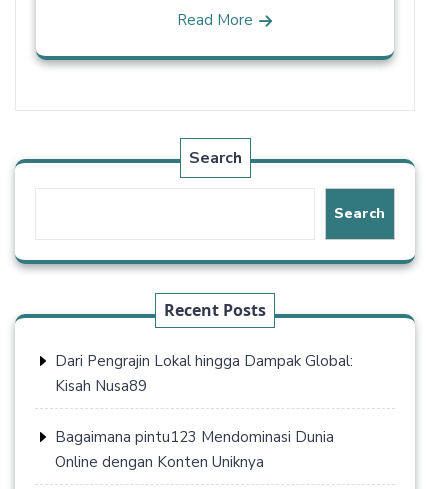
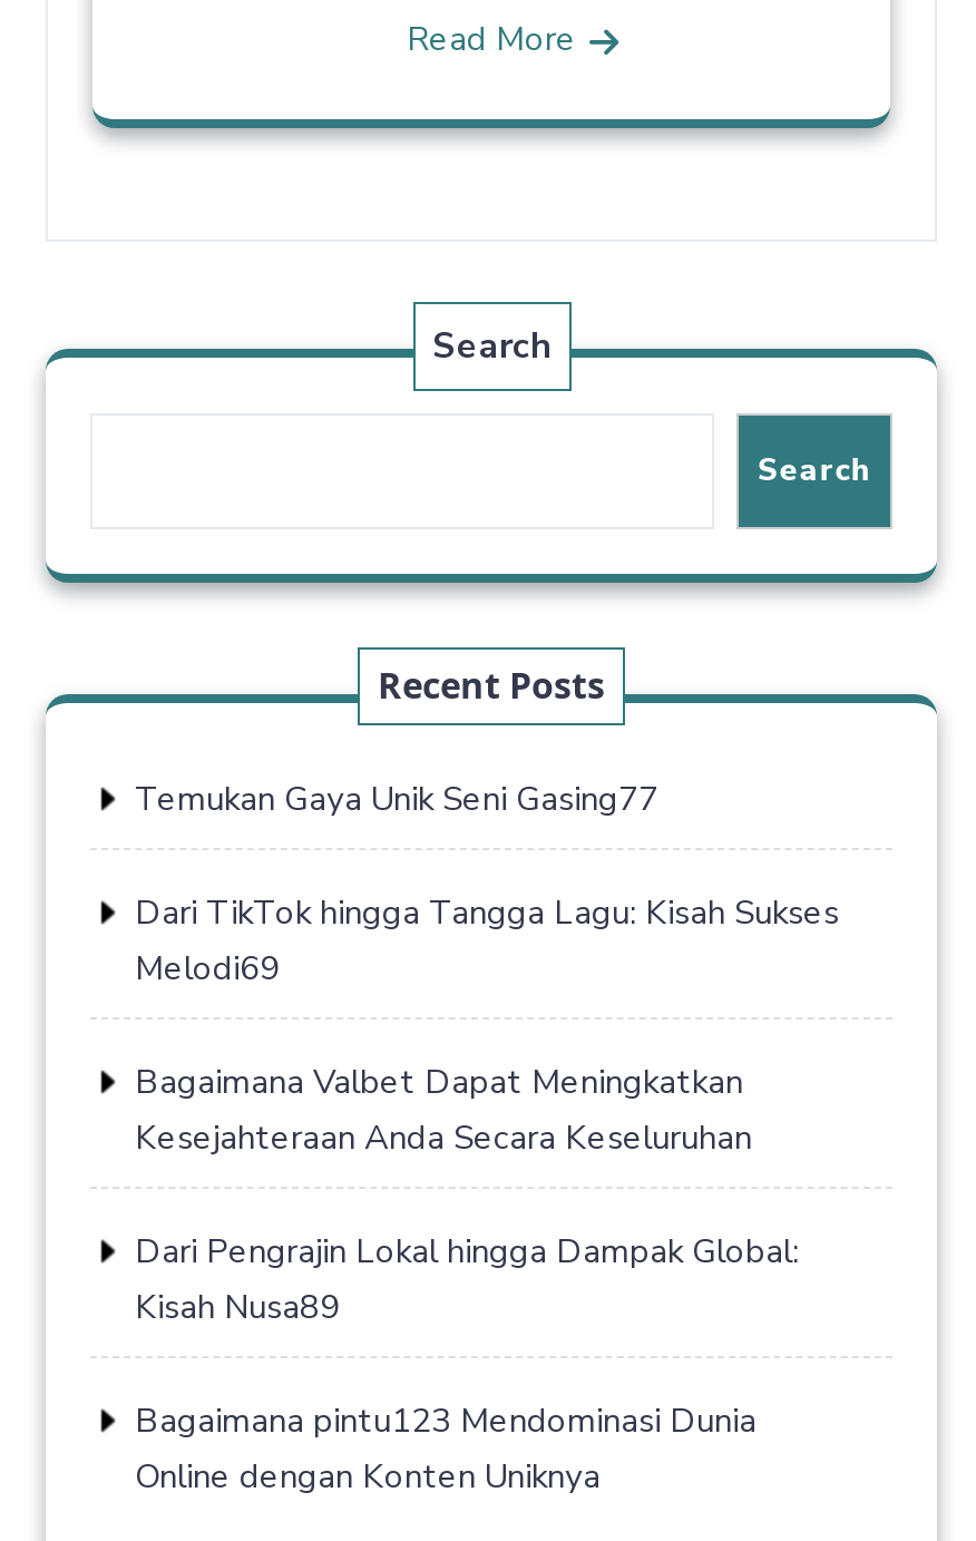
+ Temukan Gaya Unik Seni Gasing77
+ Dari TikTok hingga Tangga Lagu: Kisah Sukses
+ Melodi69
+ Bagaimana Valbet Dapat Meningkatkan
+ Kesejahteraan Anda Secara Keseluruhan
